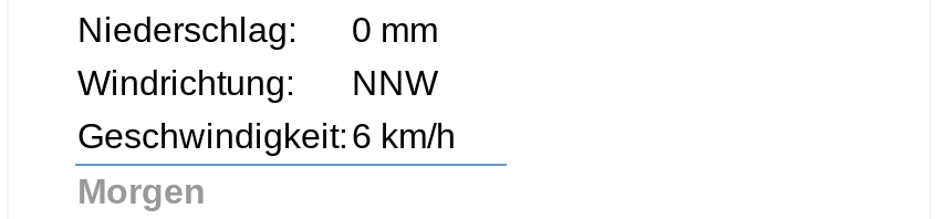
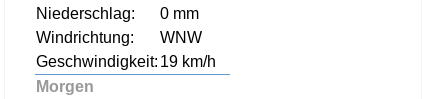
- NNW
- Geschwindigkeit: 6 km/h
+ WNW
+ Geschwindigkeit: 19 km/h
